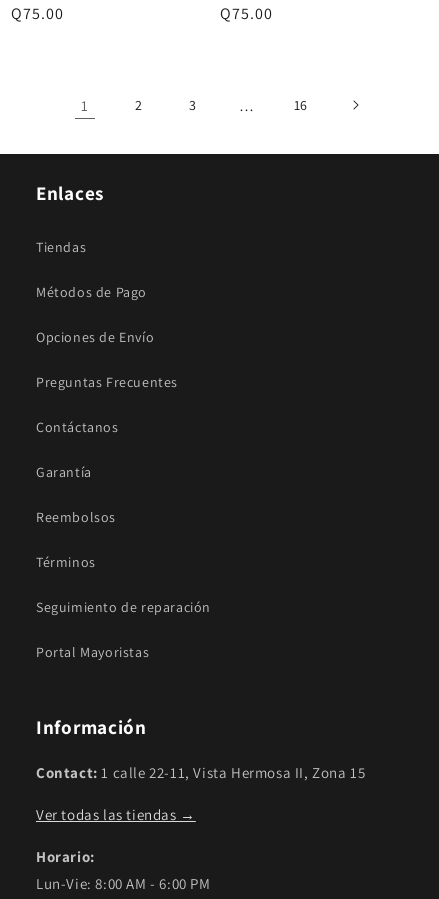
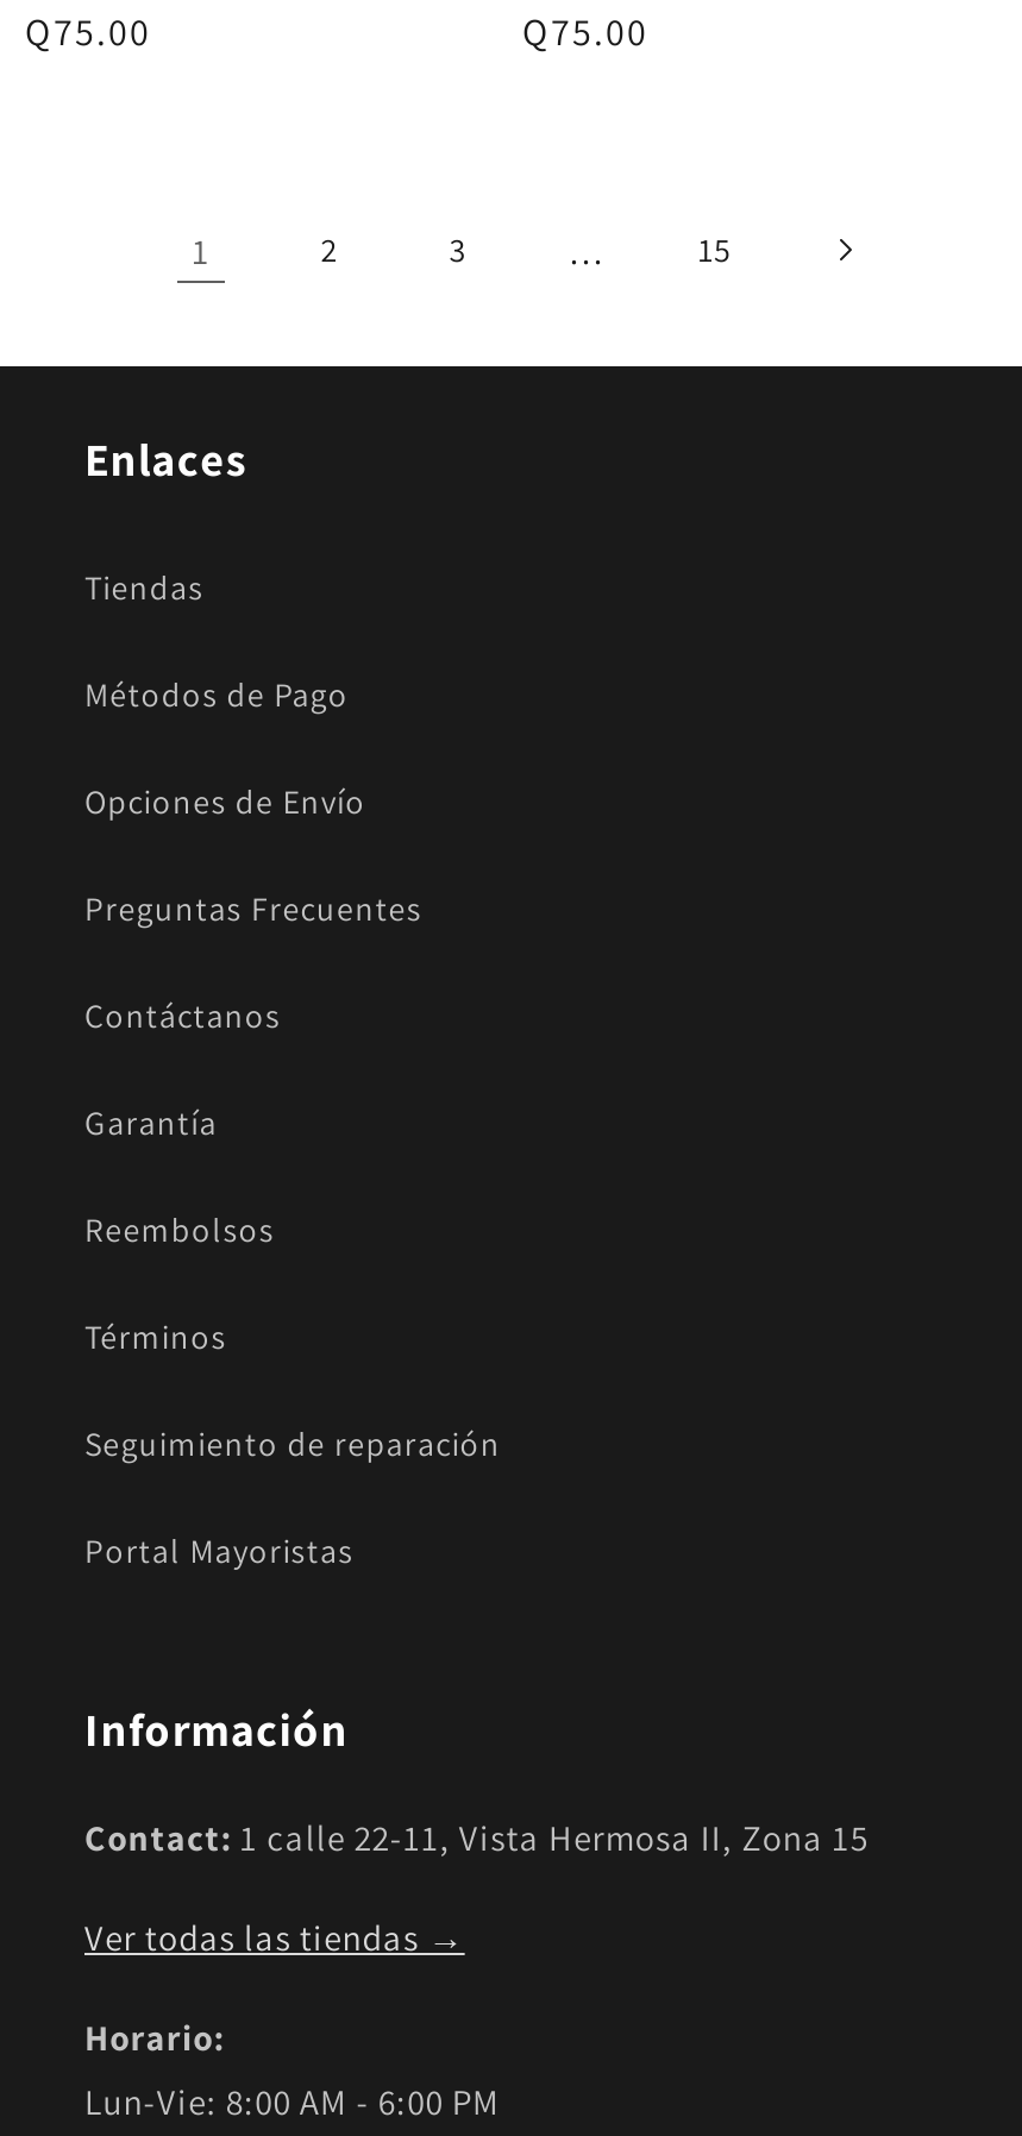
- 16
+ 15
